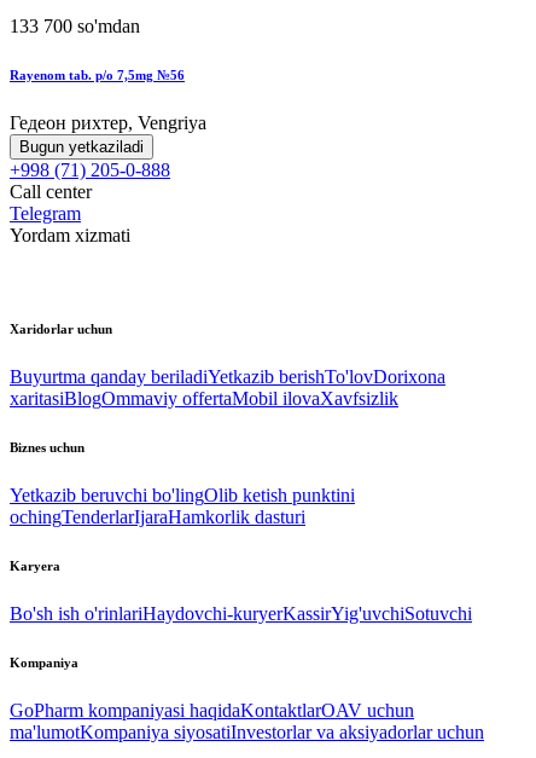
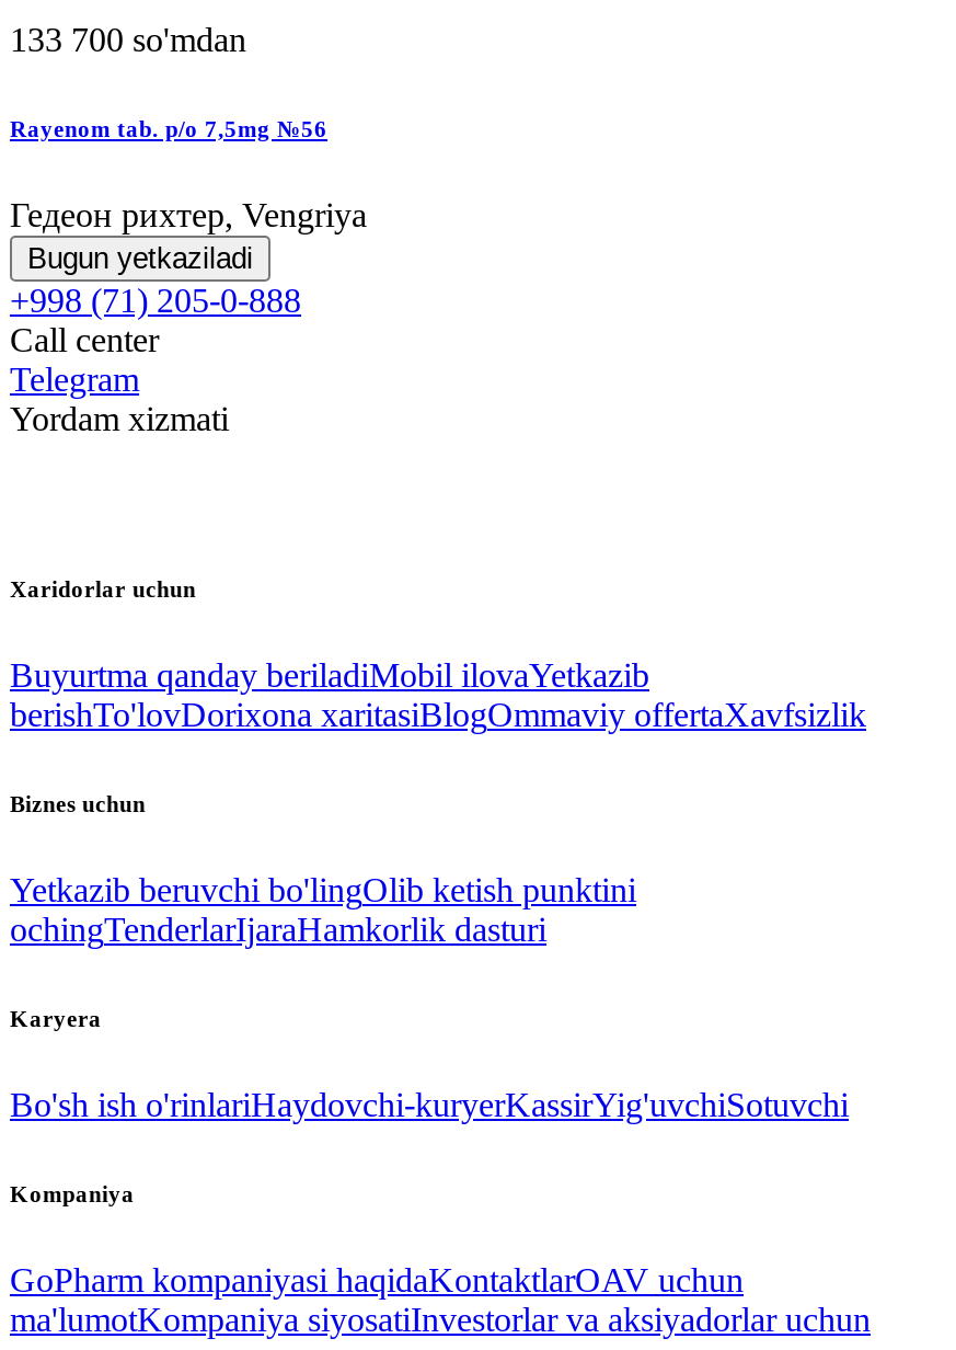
- Buyurtma qanday beriladiYetkazib berishTo'lovDorixona
- xaritasiBlogOmmaviy offertaMobil ilovaXavfsizlik
+ Buyurtma qanday beriladiMobil ilovaYetkazib
+ berishTo'lovDorixona xaritasiBlogOmmaviy offertaXavfsizlik
